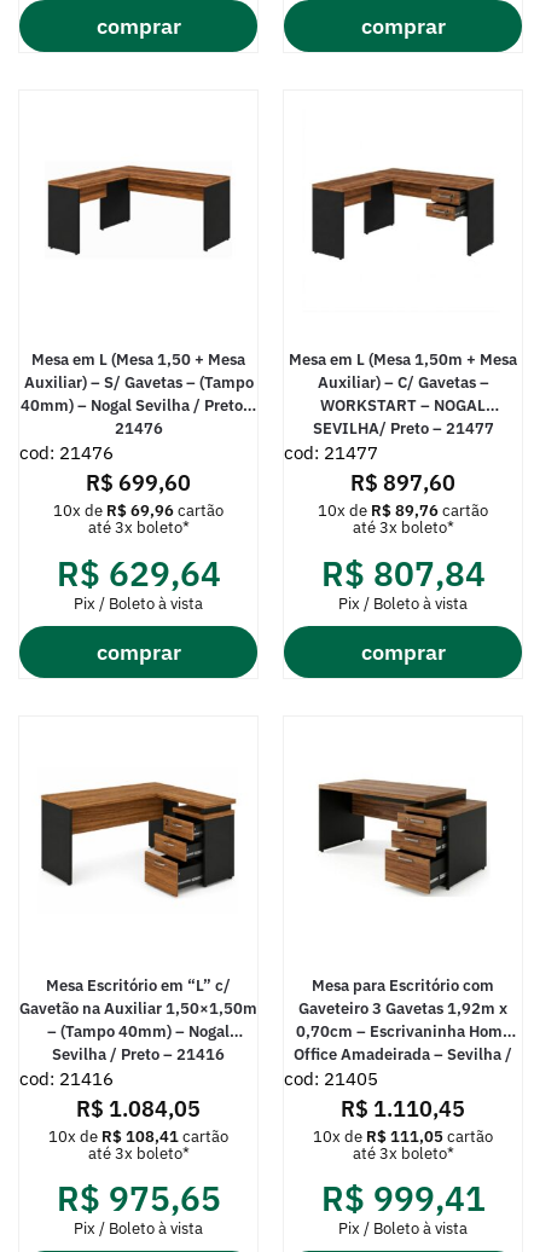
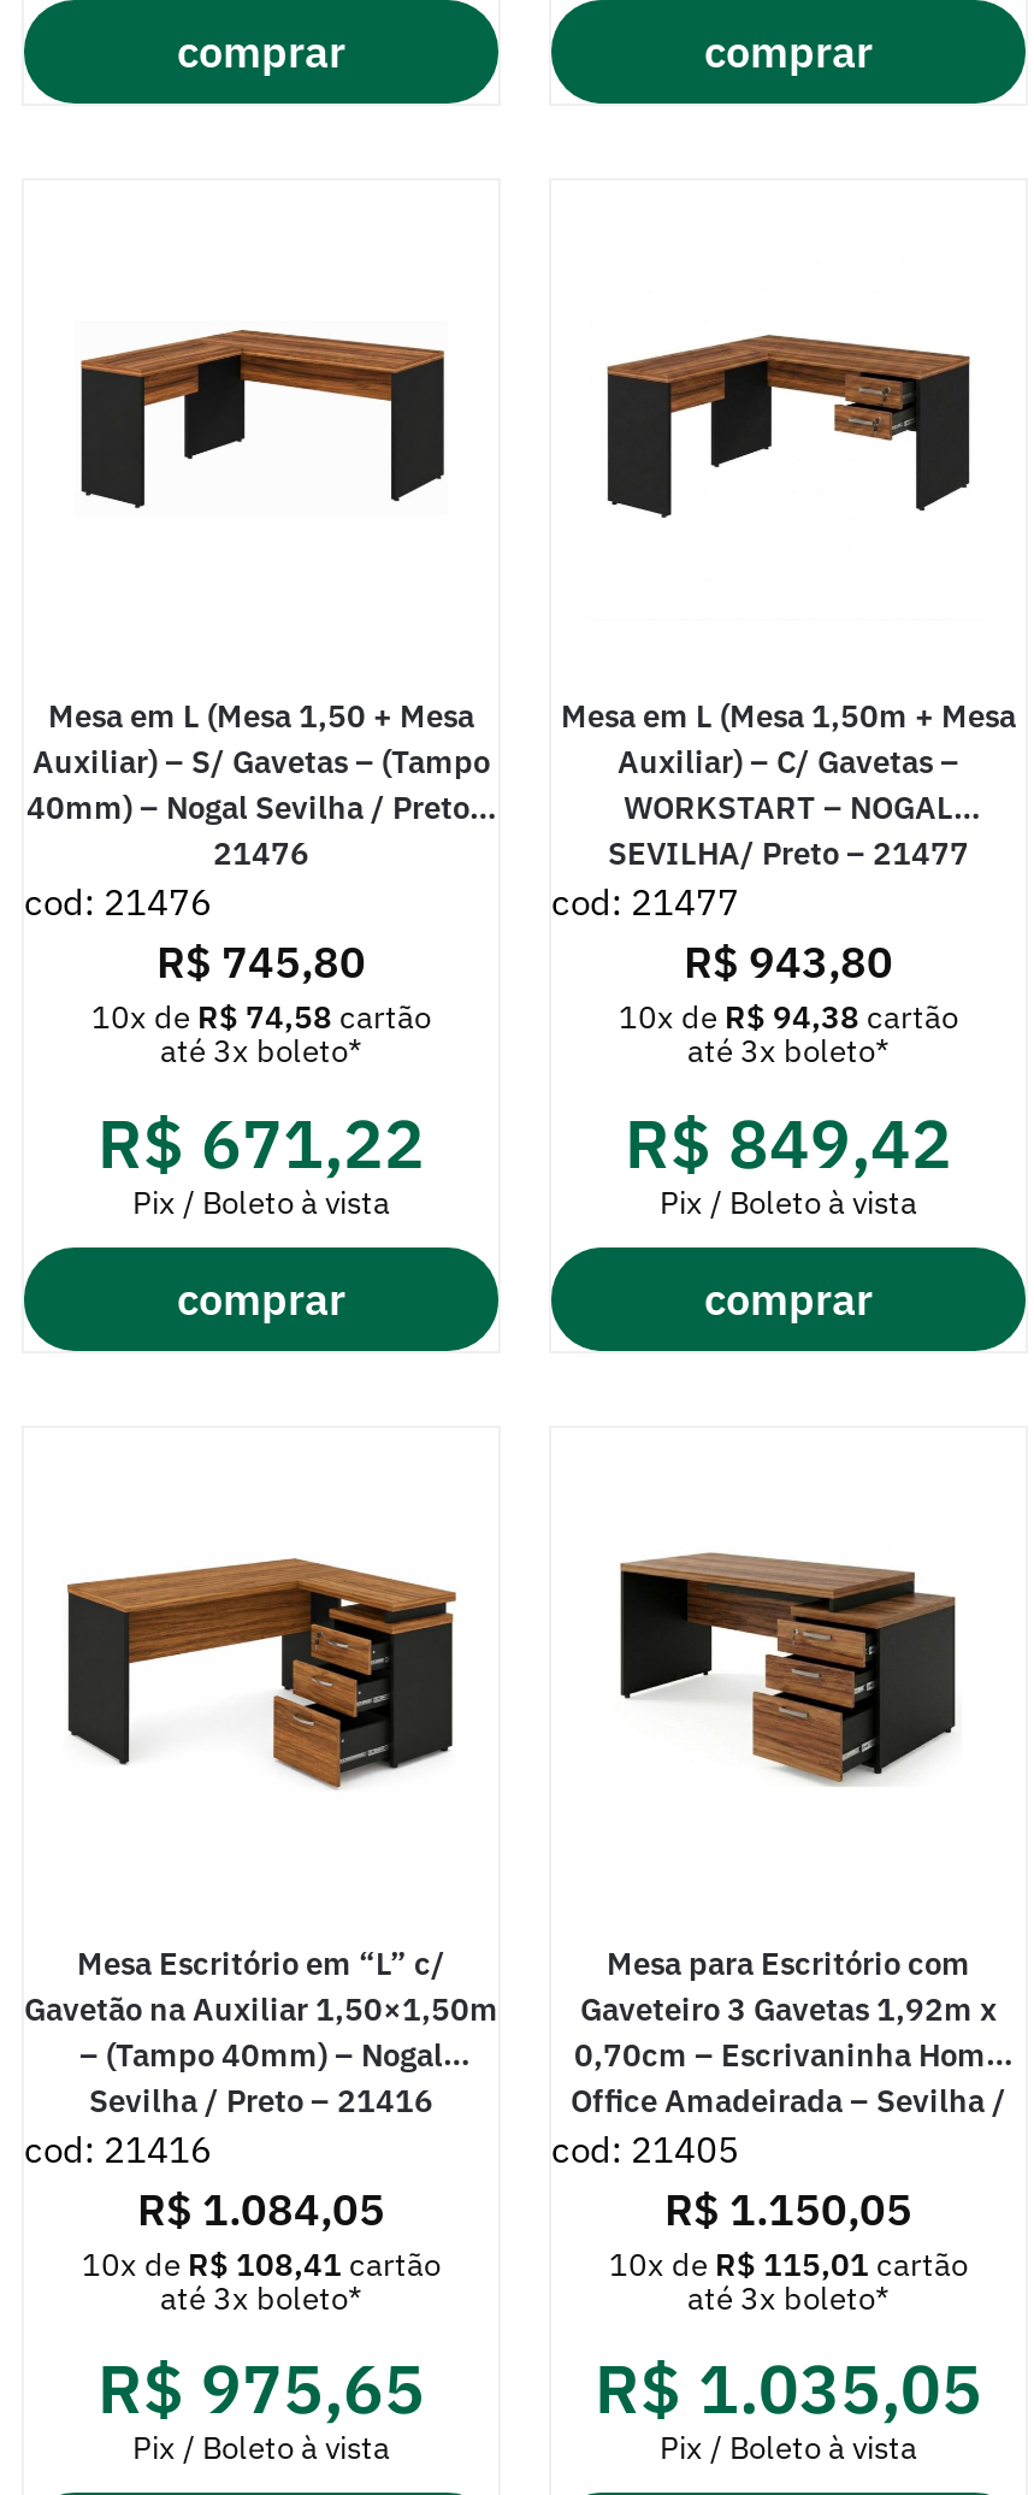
- R$699,60
+ R$745,80

- R$897,60
+ R$943,80

- 10x de R$69,96 cartão
+ 10x de R$74,58 cartão

- 10x de R$89,76 cartão
+ 10x de R$94,38 cartão

- R$629,64
+ R$671,22

- R$807,84
+ R$849,42

- R$1.110,45
+ R$1.150,05

- 10x de R$111,05 cartão
+ 10x de R$115,01 cartão

- R$999,41
+ R$1.035,05
